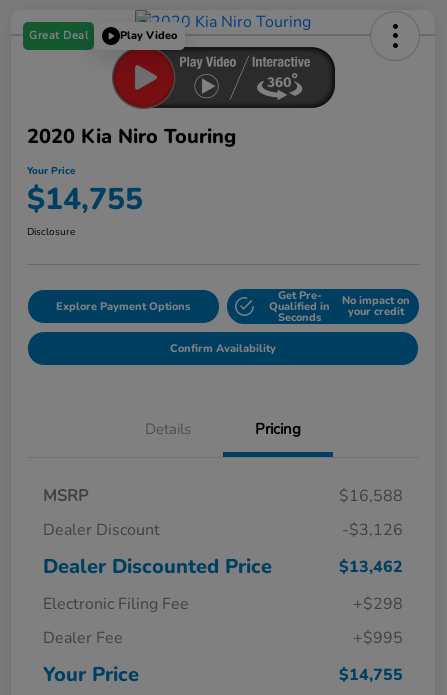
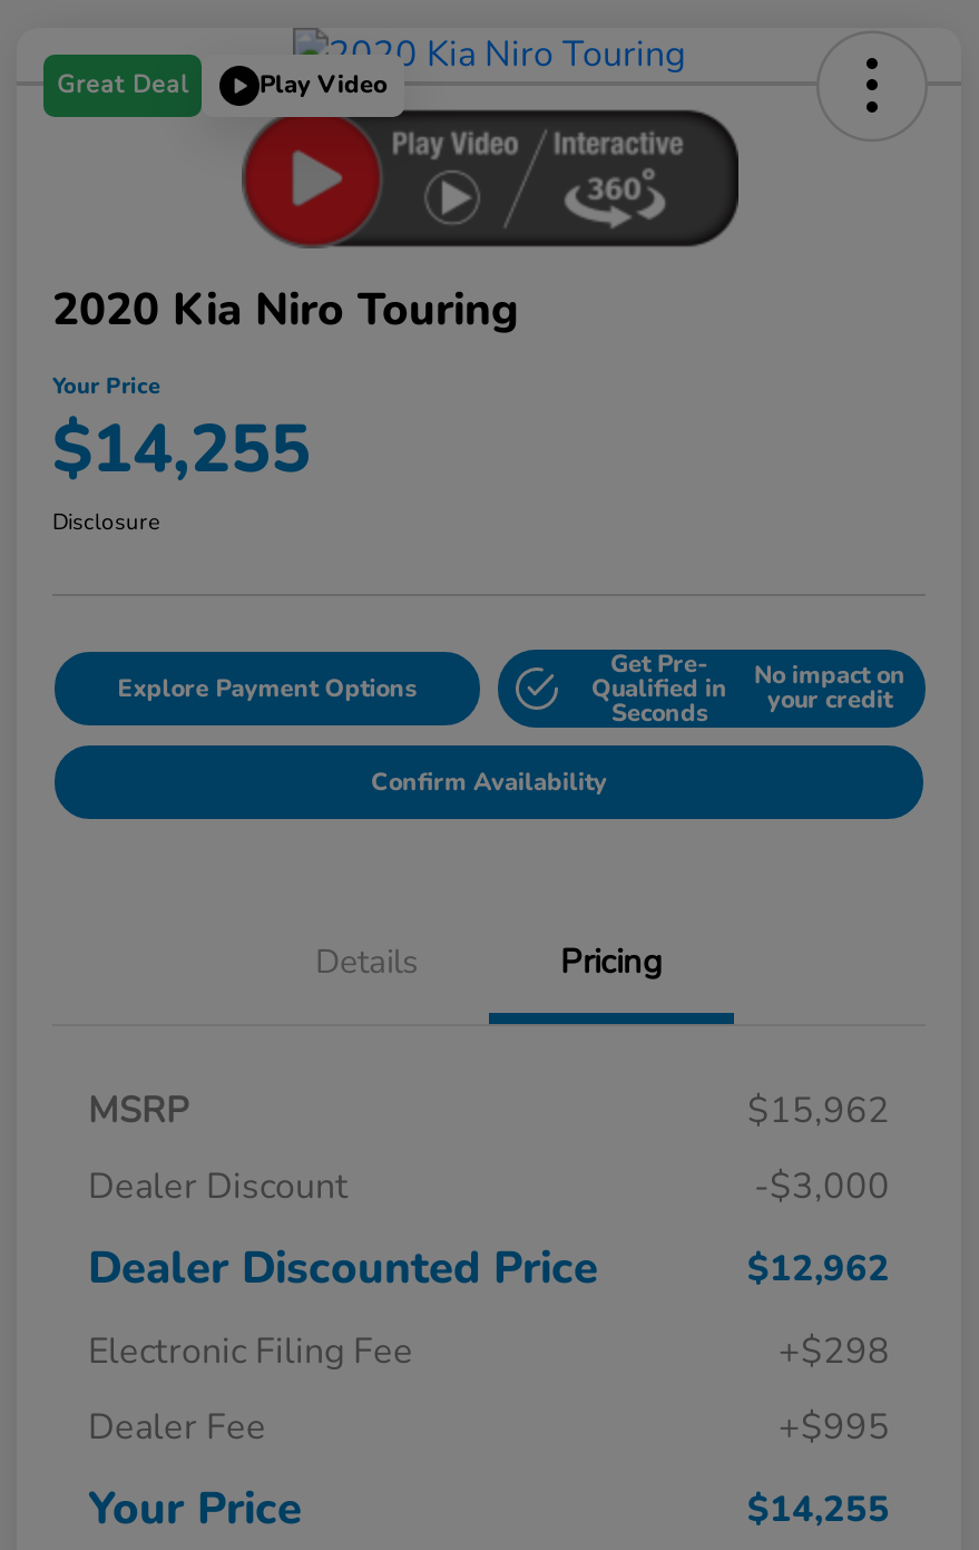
- $14,755
+ $14,255

- $16,588
+ $15,962

- -$3,126
+ -$3,000

- $13,462
+ $12,962

- $14,755
+ $14,255
